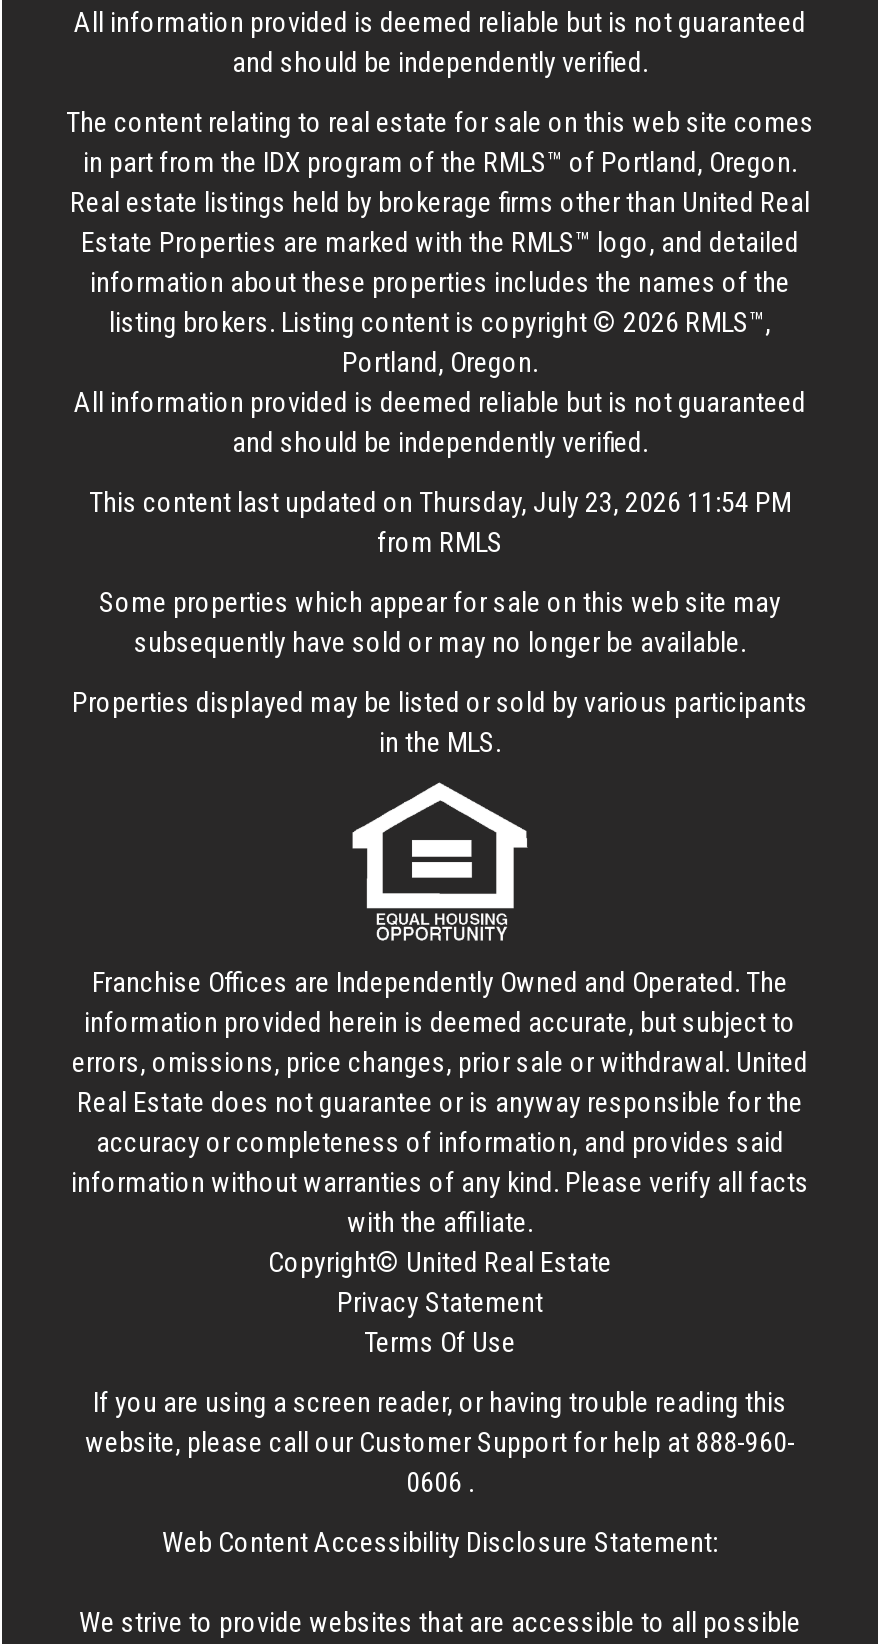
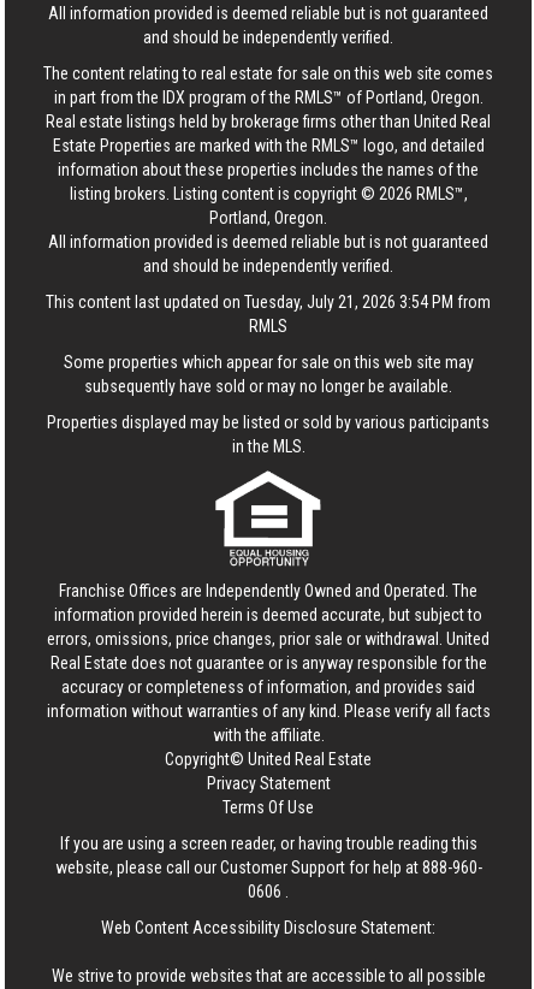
- This content last updated on Thursday, July 23, 2026 11:54 PM
- from RMLS
+ This content last updated on Tuesday, July 21, 2026 3:54 PM from
+ RMLS
